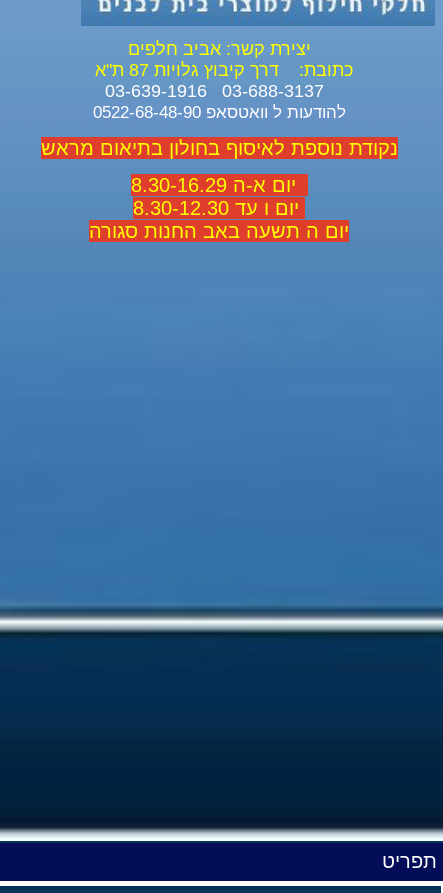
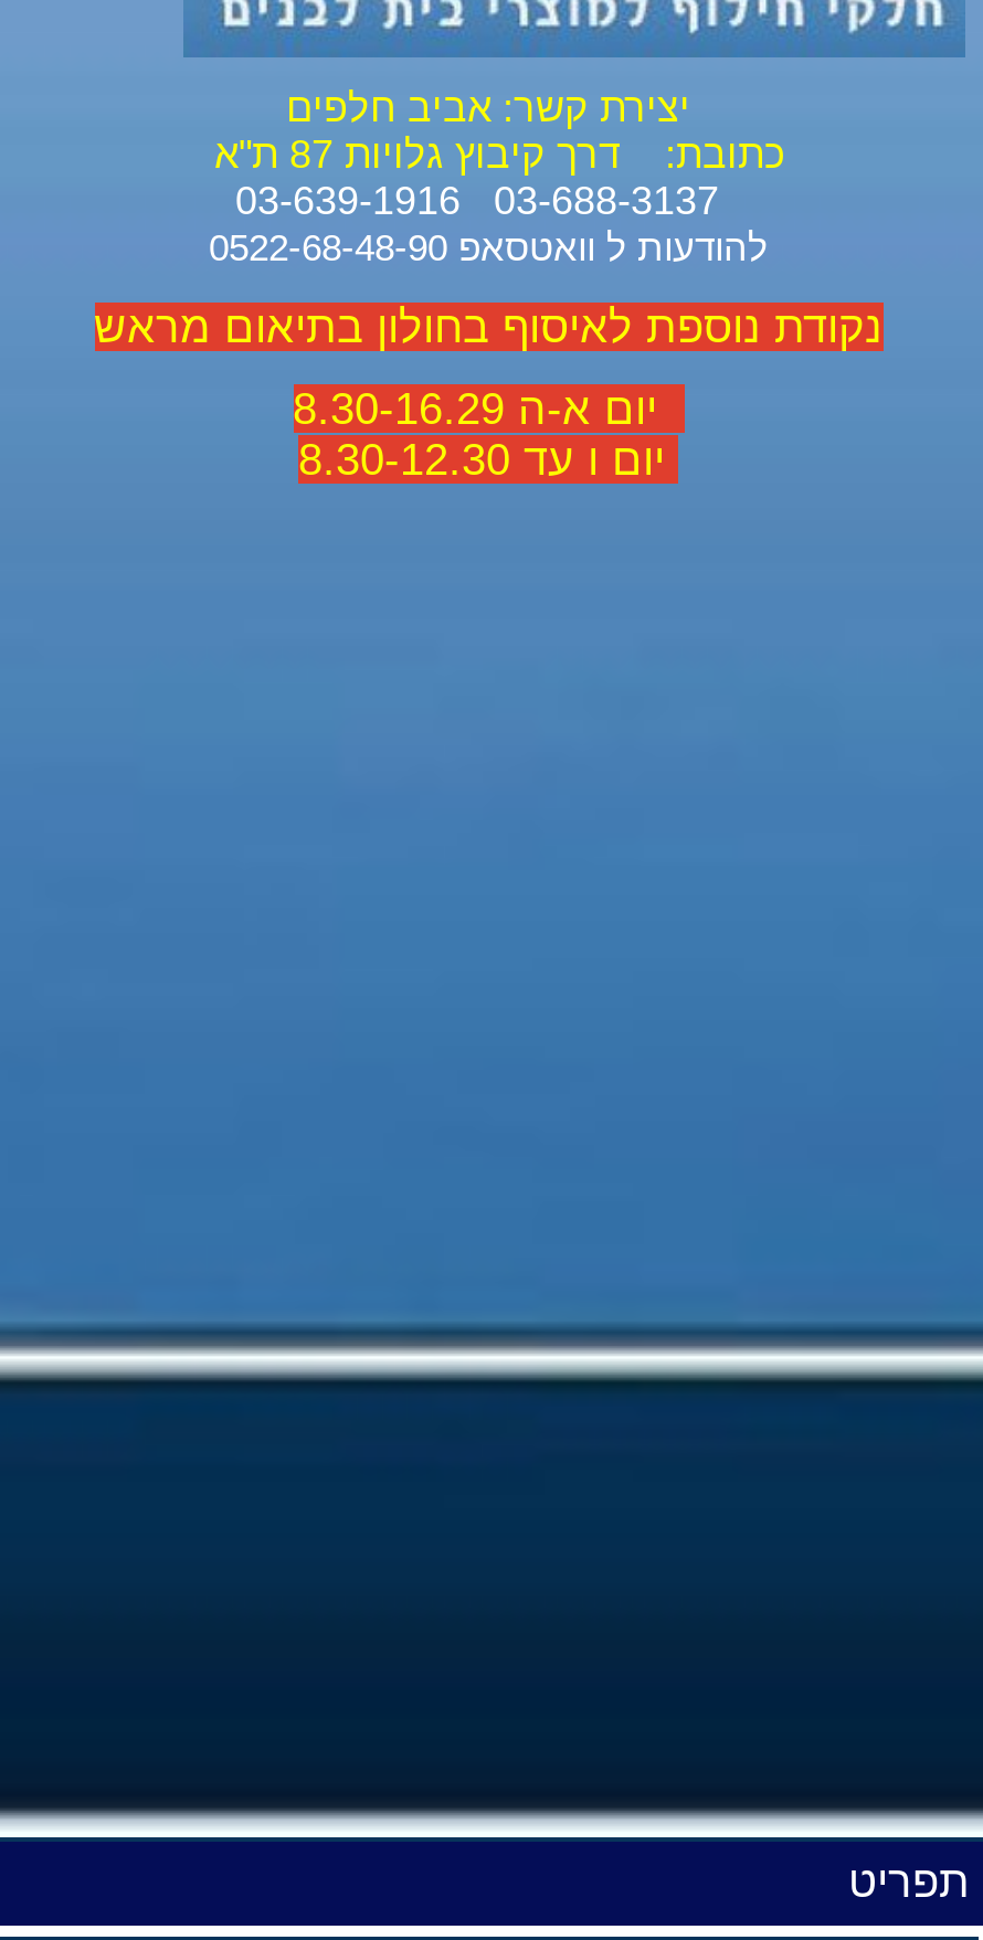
- יום ה תשעה באב החנות סגורה
